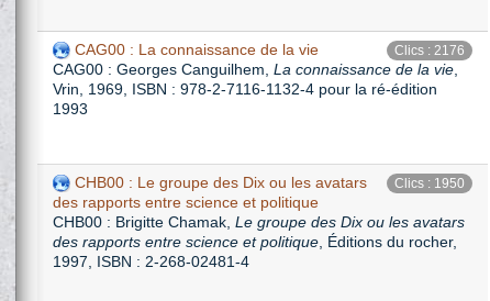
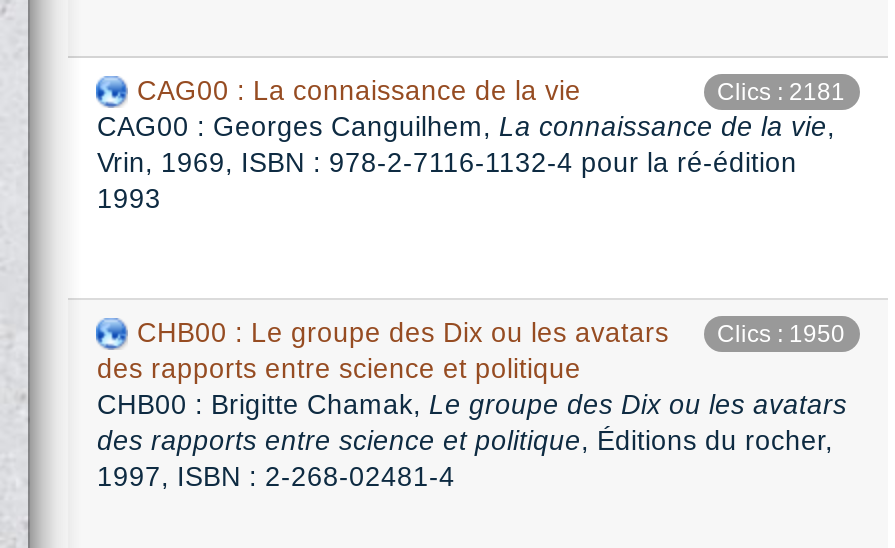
- Clics : 2176
+ Clics : 2181
